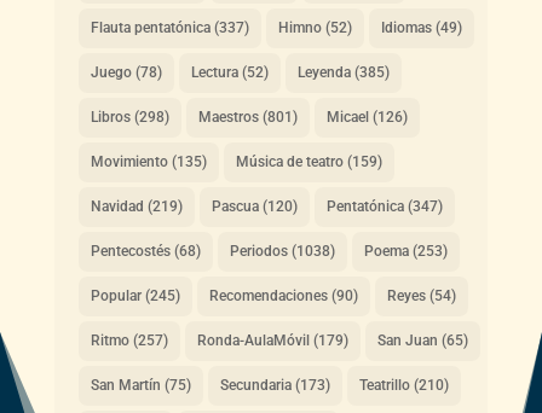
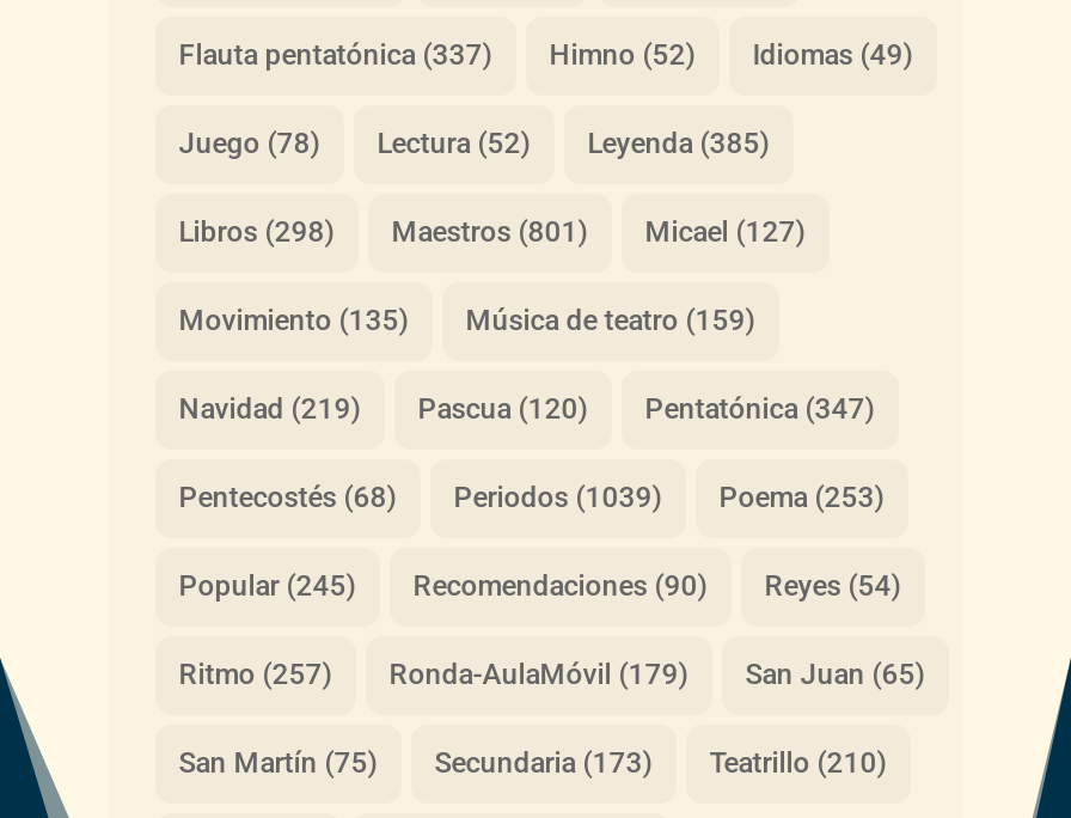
- Libros (298) Maestros (801) Micael (126)
+ Libros (298) Maestros (801) Micael (127)

- Pentecostés (68) Periodos (1038) Poema (253)
+ Pentecostés (68) Periodos (1039) Poema (253)
